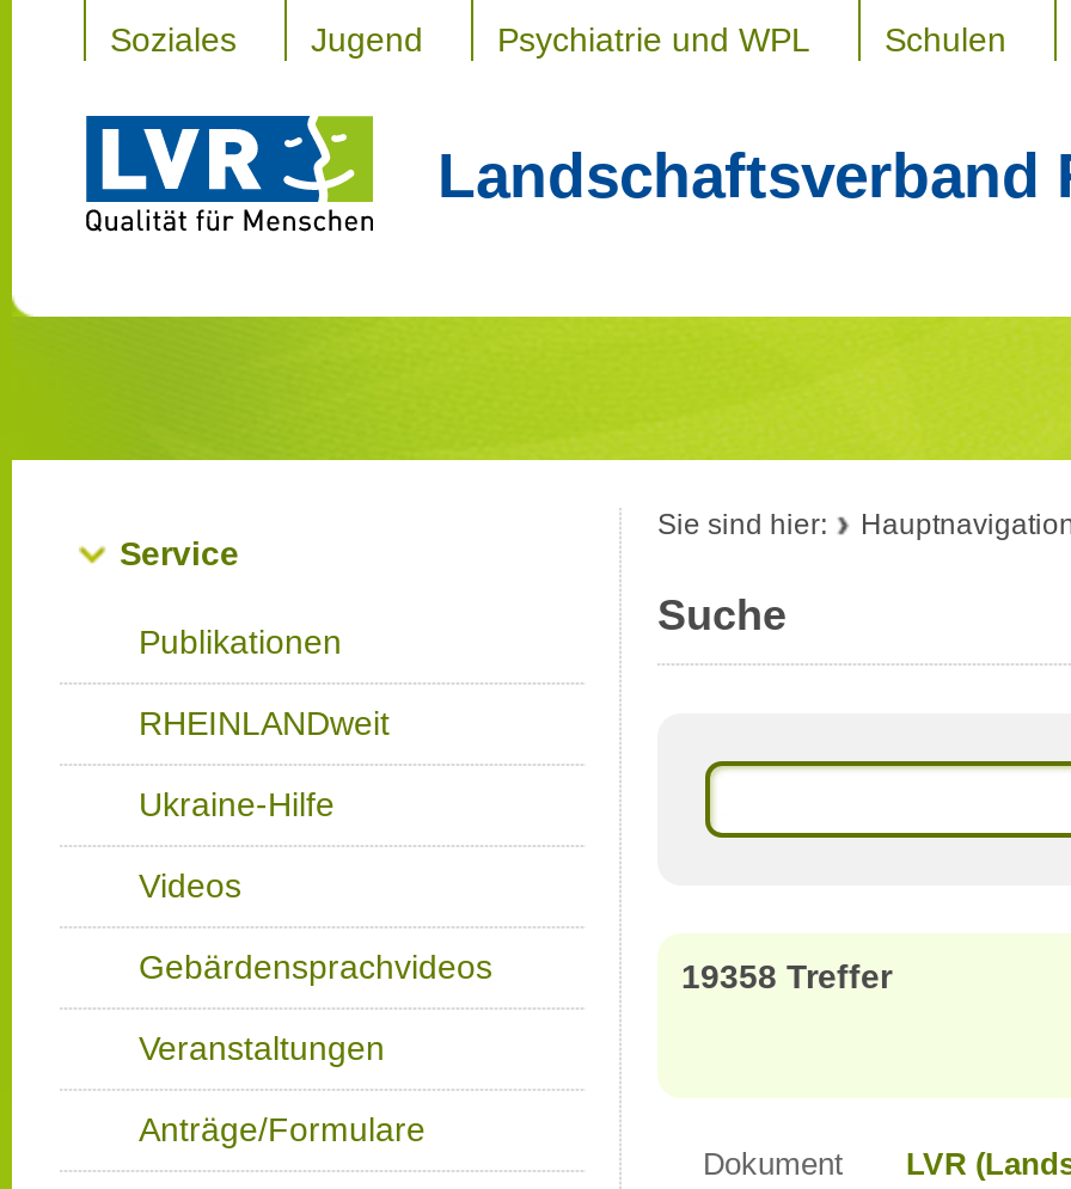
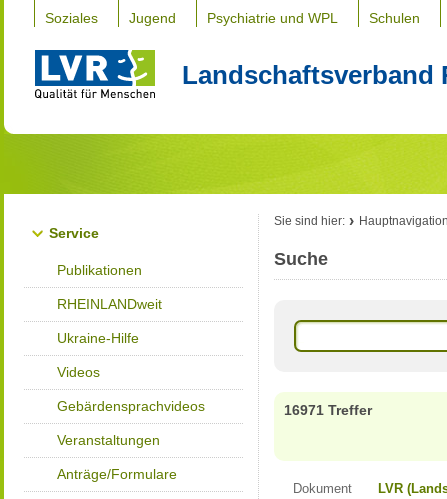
- 19358 Treffer
+ 16971 Treffer
